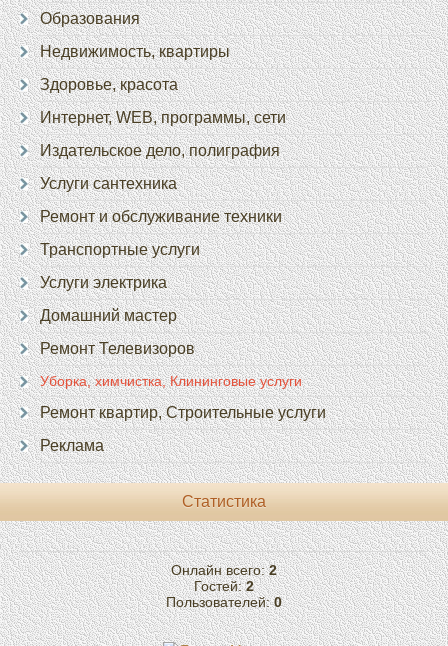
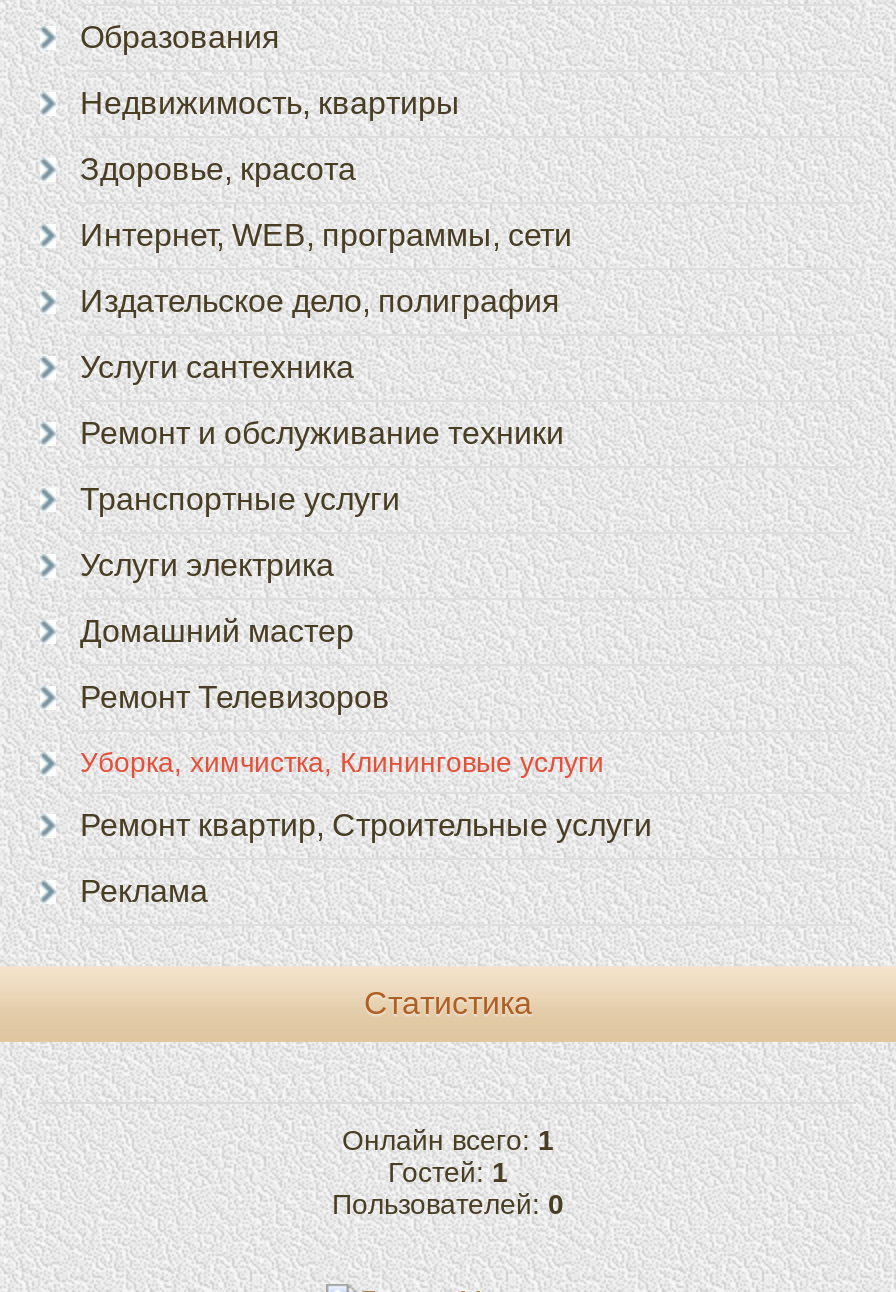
- Онлайн всего: 2
+ Онлайн всего: 1

- Гостей: 2
+ Гостей: 1
